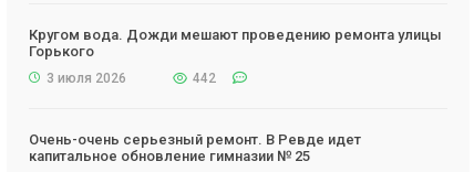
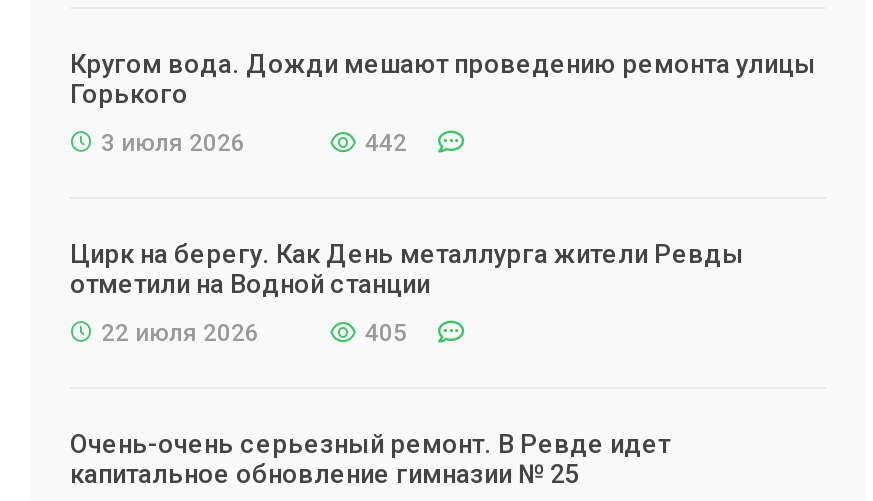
+ Цирк на берегу. Как День металлурга жители Ревды
+ отметили на Водной станции
+ 22 июля 2026
+ 405
